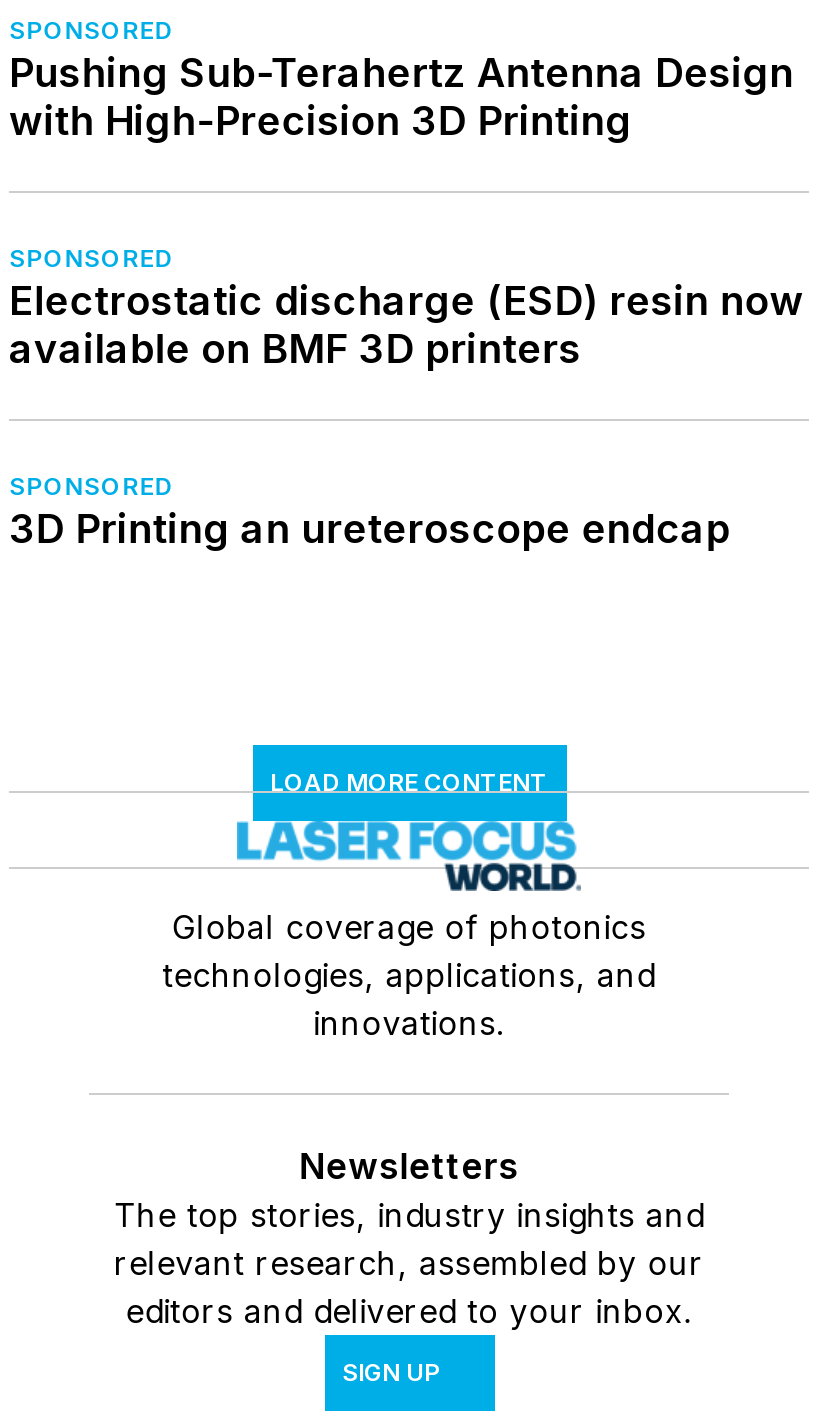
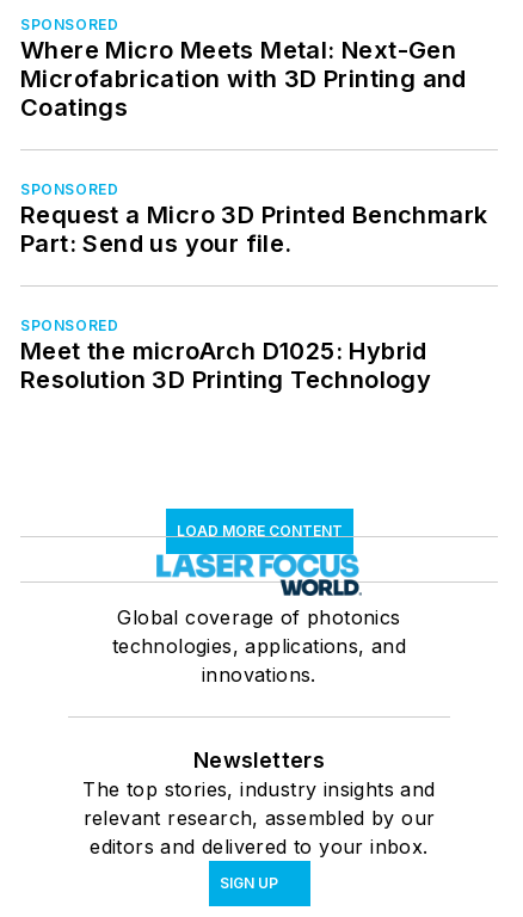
- Pushing Sub-Terahertz Antenna Design
- with High-Precision 3D Printing
+ Where Micro Meets Metal: Next-Gen
+ Microfabrication with 3D Printing and
+ Coatings

- Electrostatic discharge (ESD) resin now
- available on BMF 3D printers
+ Request a Micro 3D Printed Benchmark
+ Part: Send us your file.

- 3D Printing an ureteroscope endcap
+ Meet the microArch D1025: Hybrid
+ Resolution 3D Printing Technology
